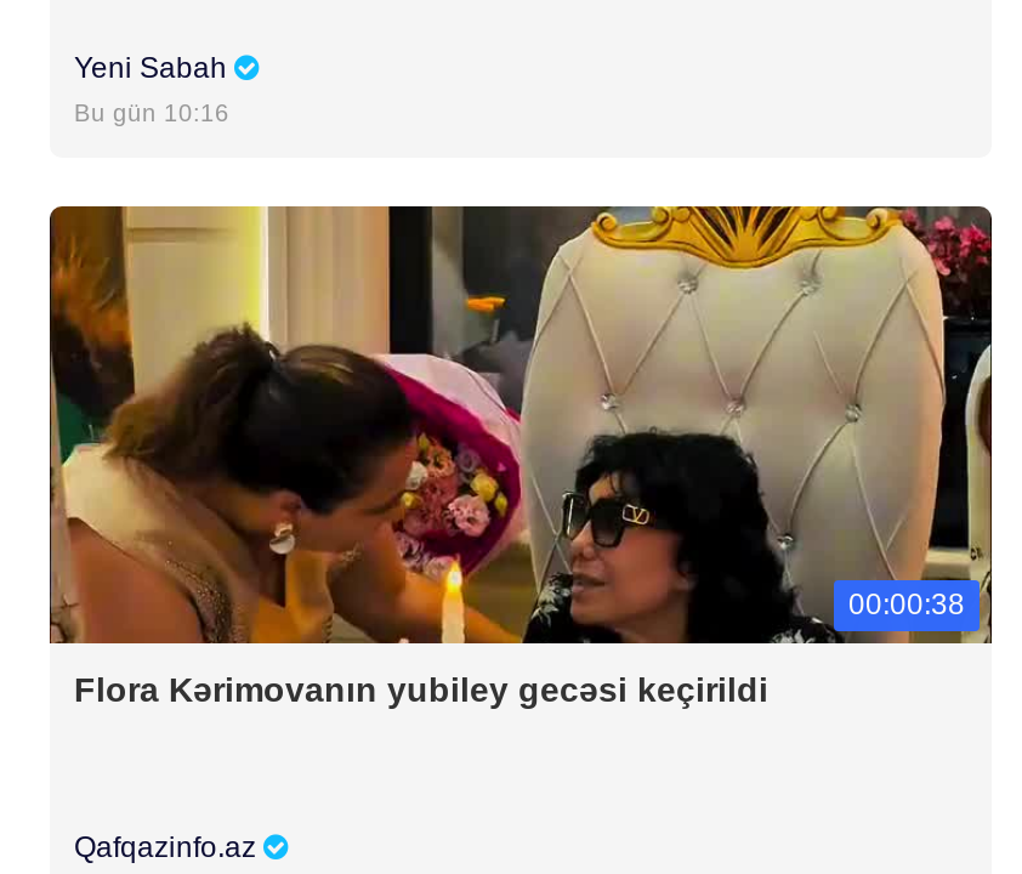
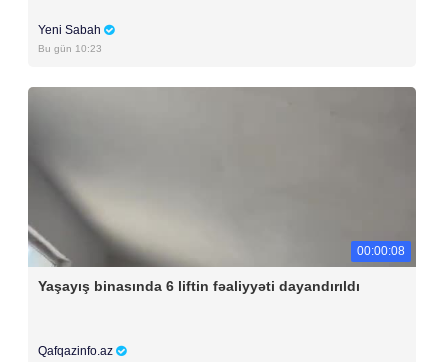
- Bu gün 10:16
+ Bu gün 10:23

- [image]
- 00:00:38
+ [image]
+ 00:00:08

- Flora Kərimovanın yubiley gecəsi keçirildi
+ Yaşayış binasında 6 liftin fəaliyyəti dayandırıldı
